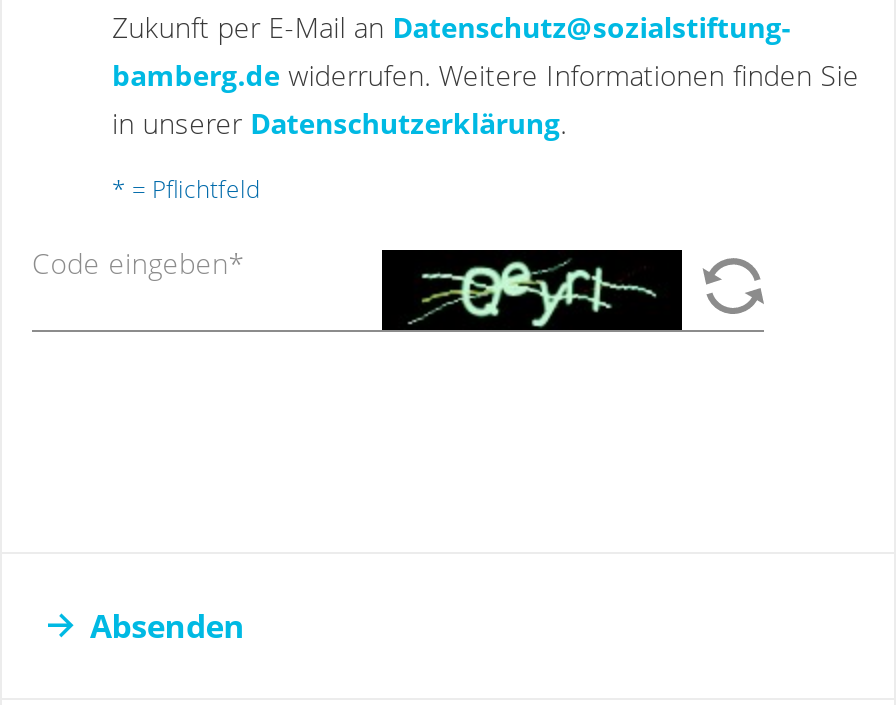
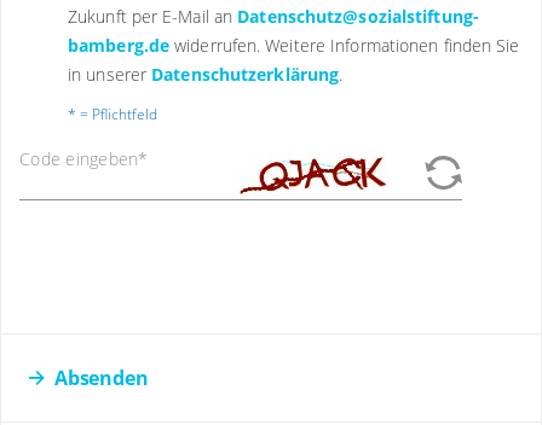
- [image]
+ [image]
